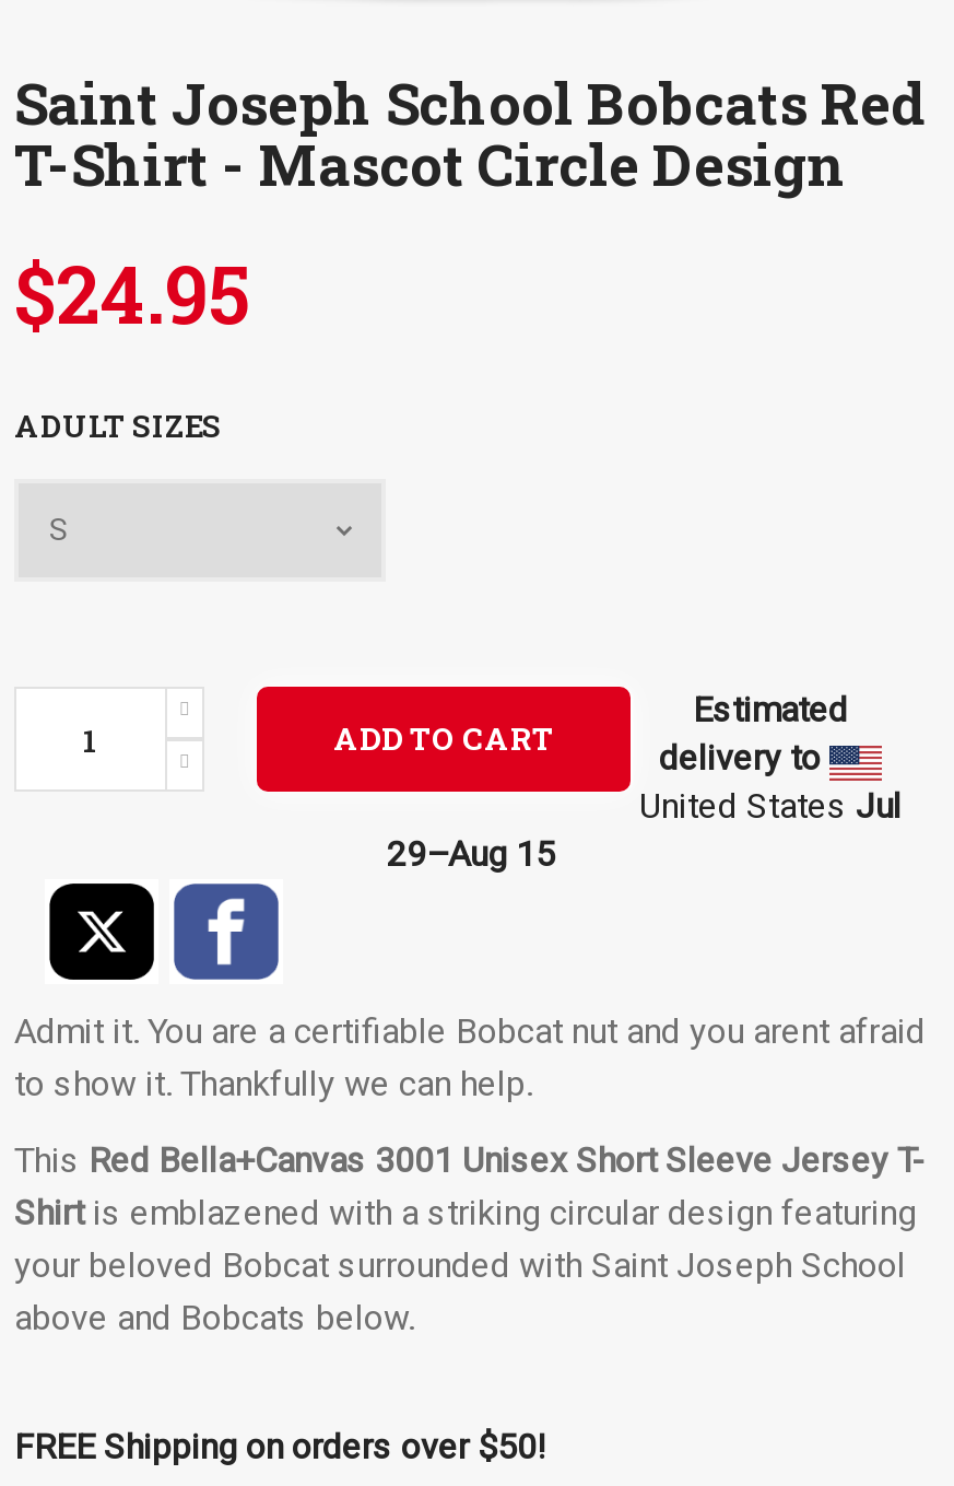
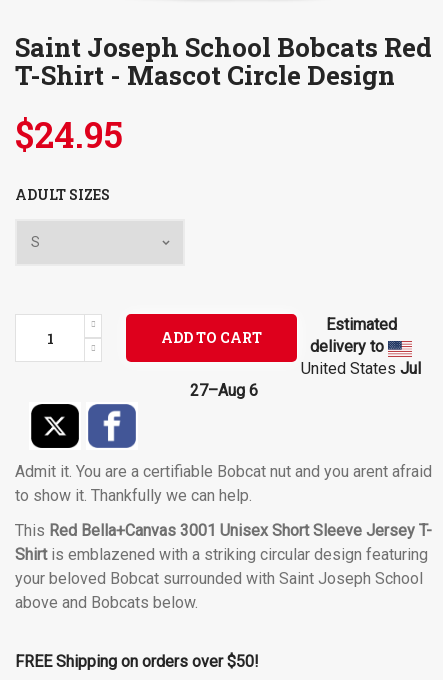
- 29–Aug 15
+ 27–Aug 6
